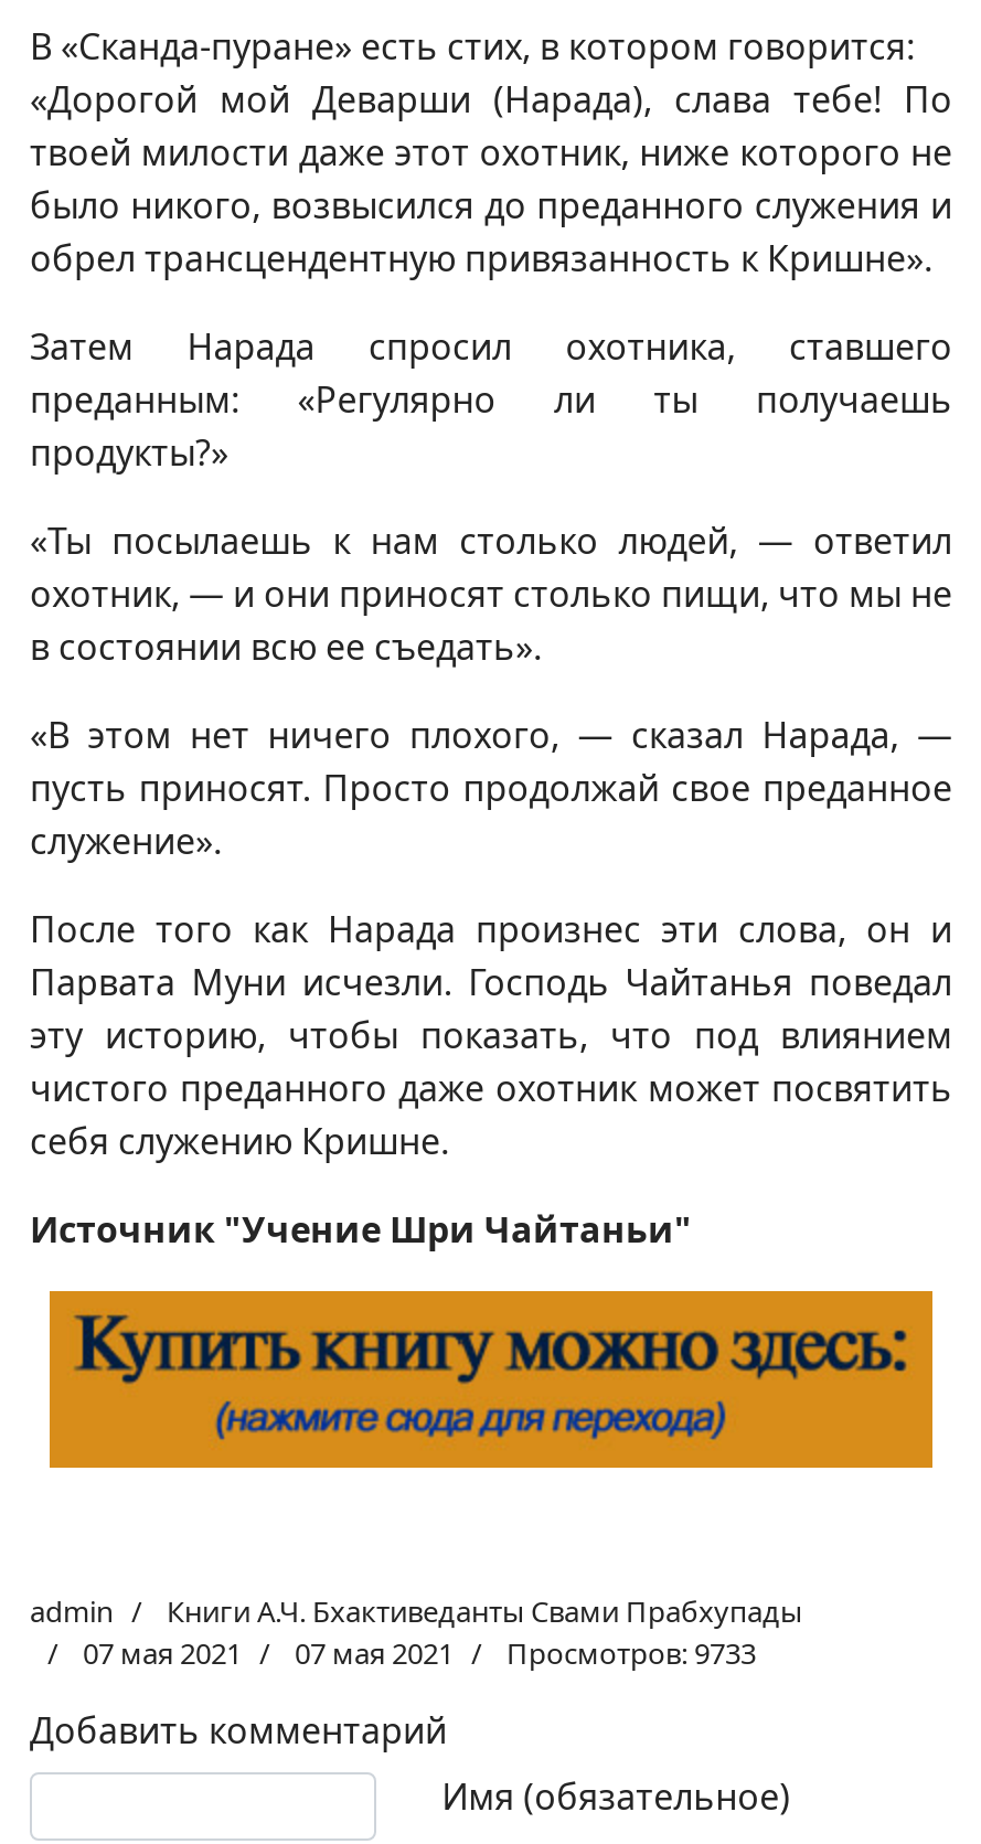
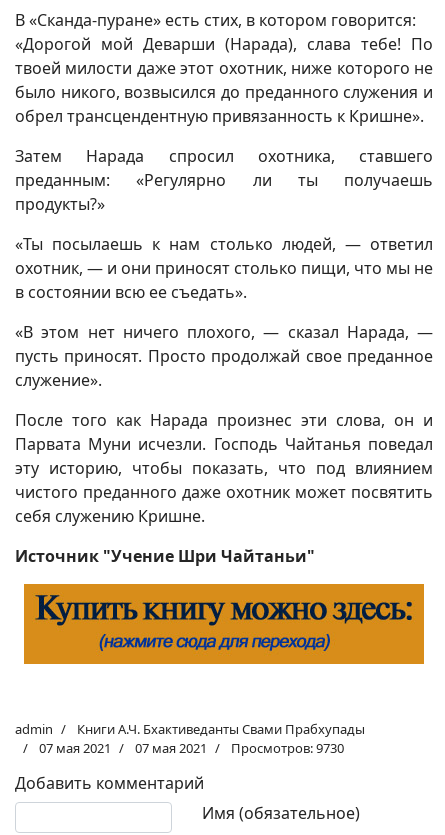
- 07 мая 2021 07 мая 2021 Просмотров: 9733
+ 07 мая 2021 07 мая 2021 Просмотров: 9730
